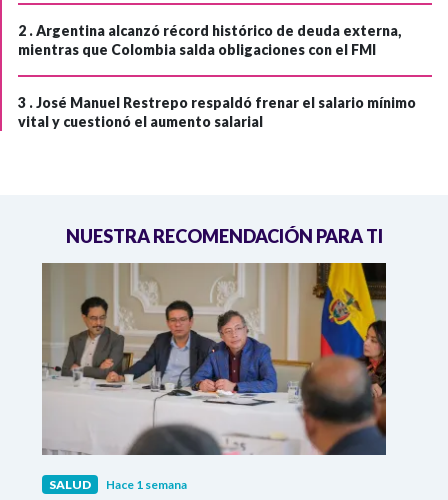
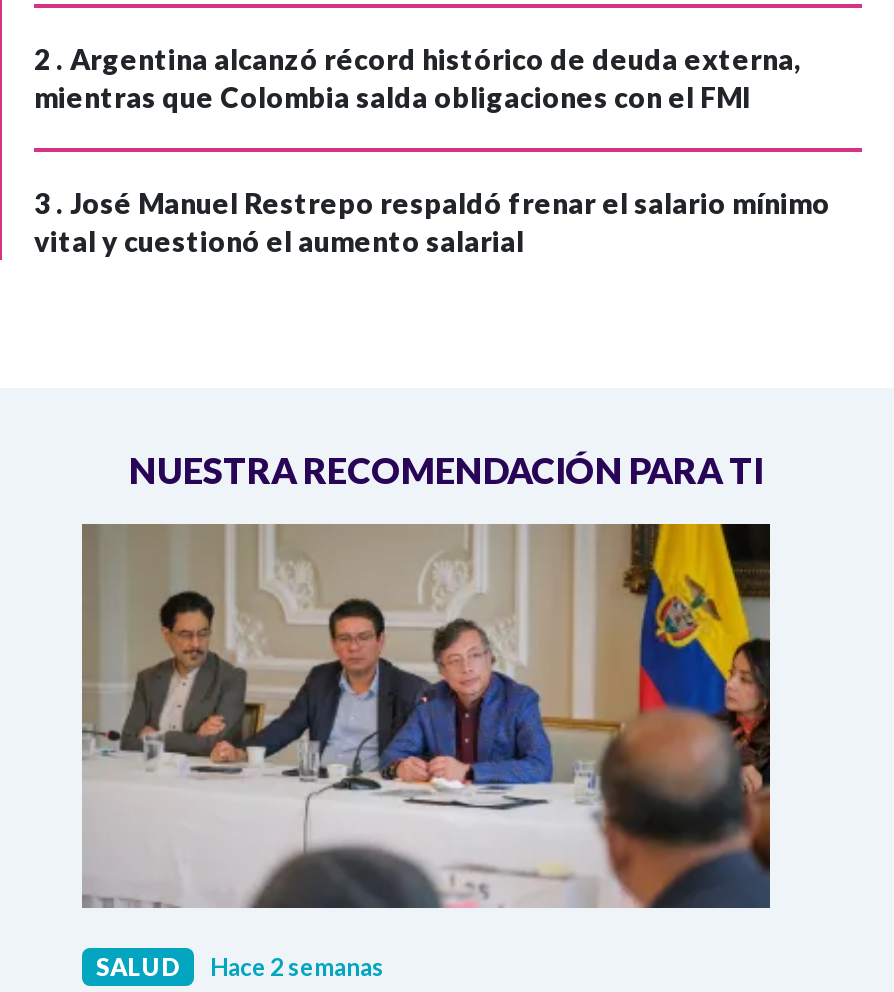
- SALUD Hace 1 semana
+ SALUD Hace 2 semanas
